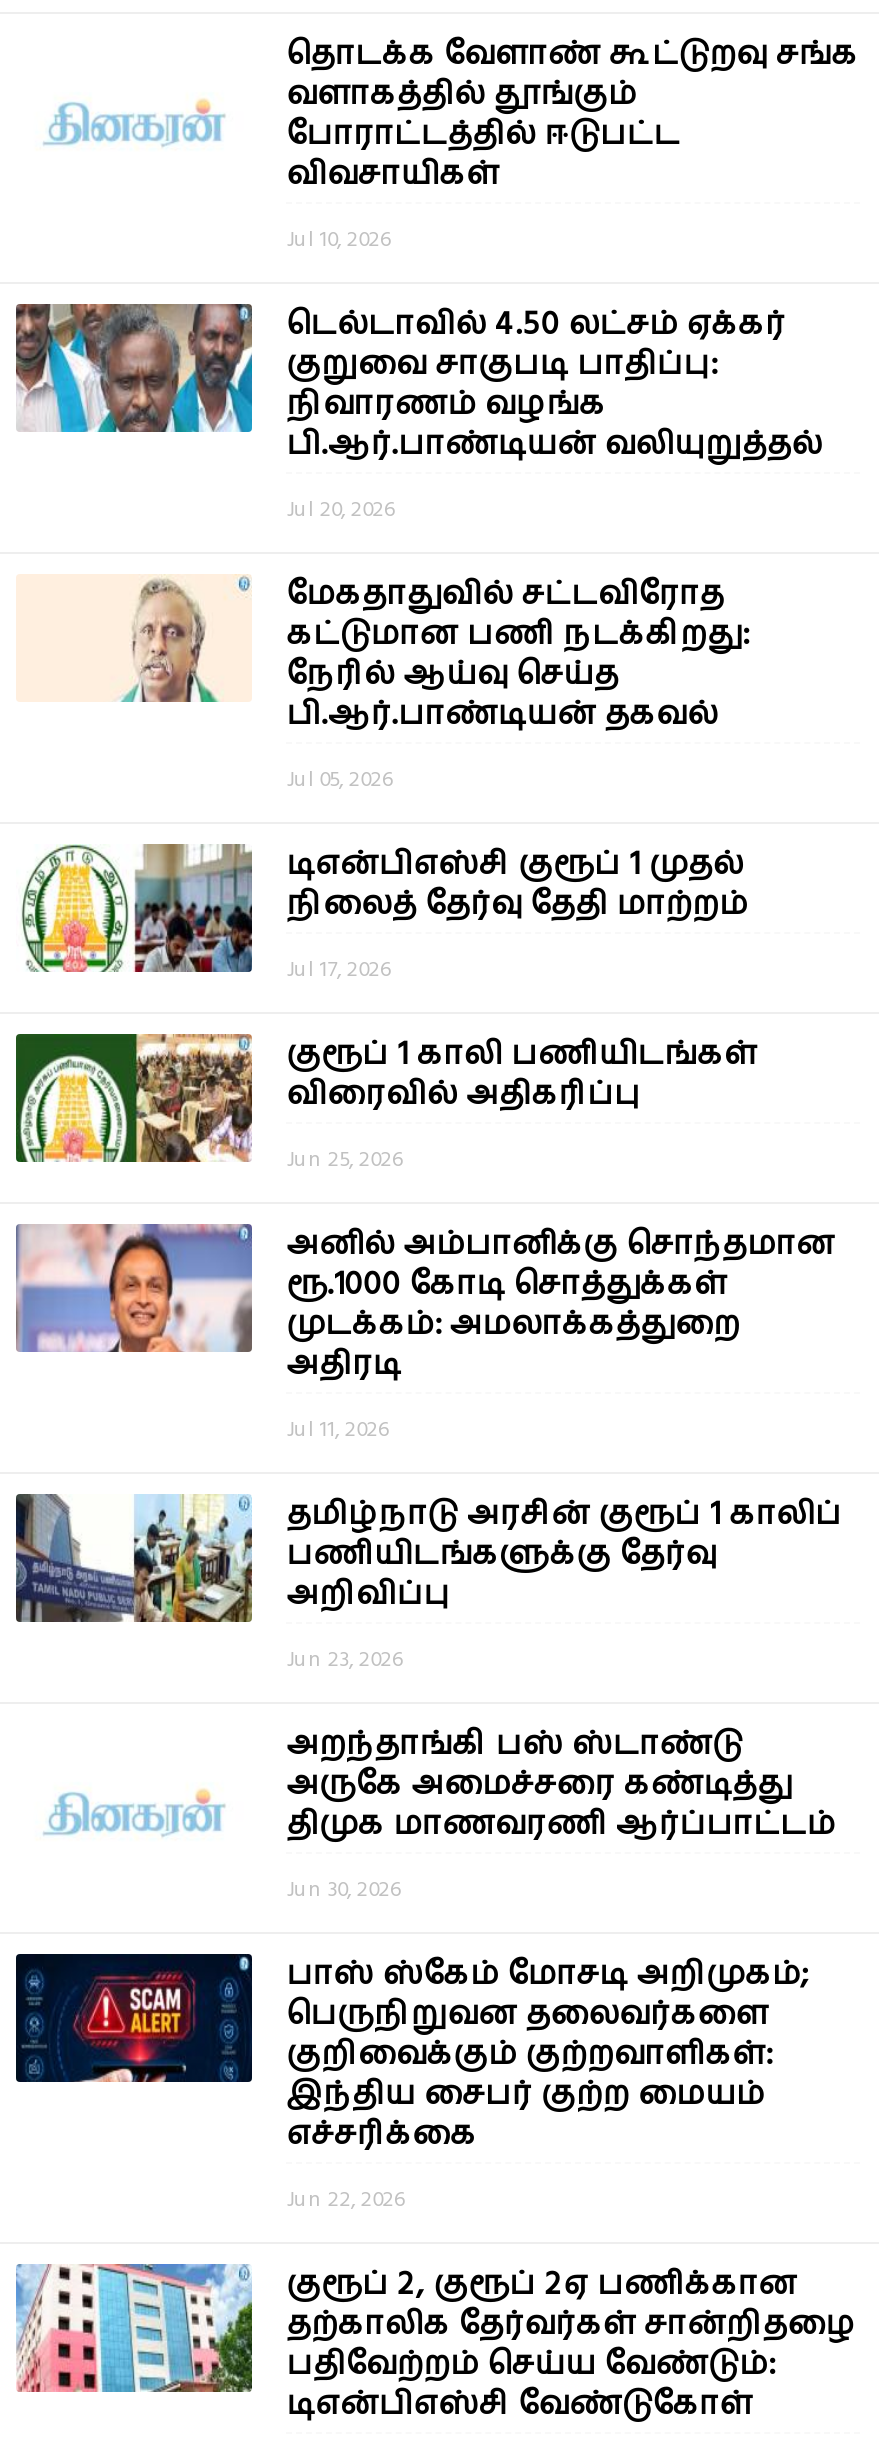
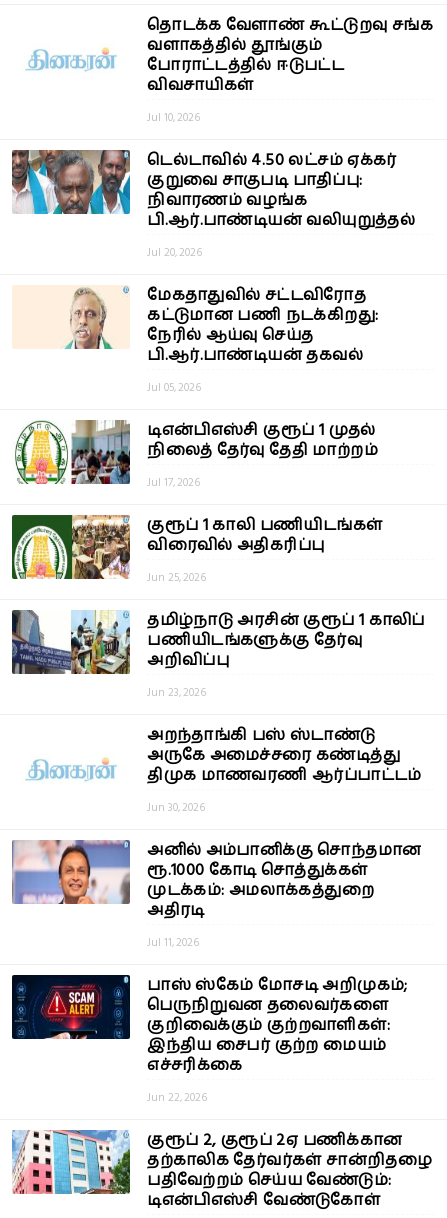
moved down: [image] | அனில் அம்பானிக்கு சொந்தமான | ரூ.1000 கோடி சொத்துக்கள் | முடக்கம்: அமலாக்கத்துறை | அதிரடி | Jul 11, 2026

moved up: [image] | தமிழ்நாடு அரசின் குரூப் 1 காலிப் | பணியிடங்களுக்கு தேர்வு | ... | திமுக மாணவரணி ஆர்ப்பாட்டம் | Jun 30, 2026
